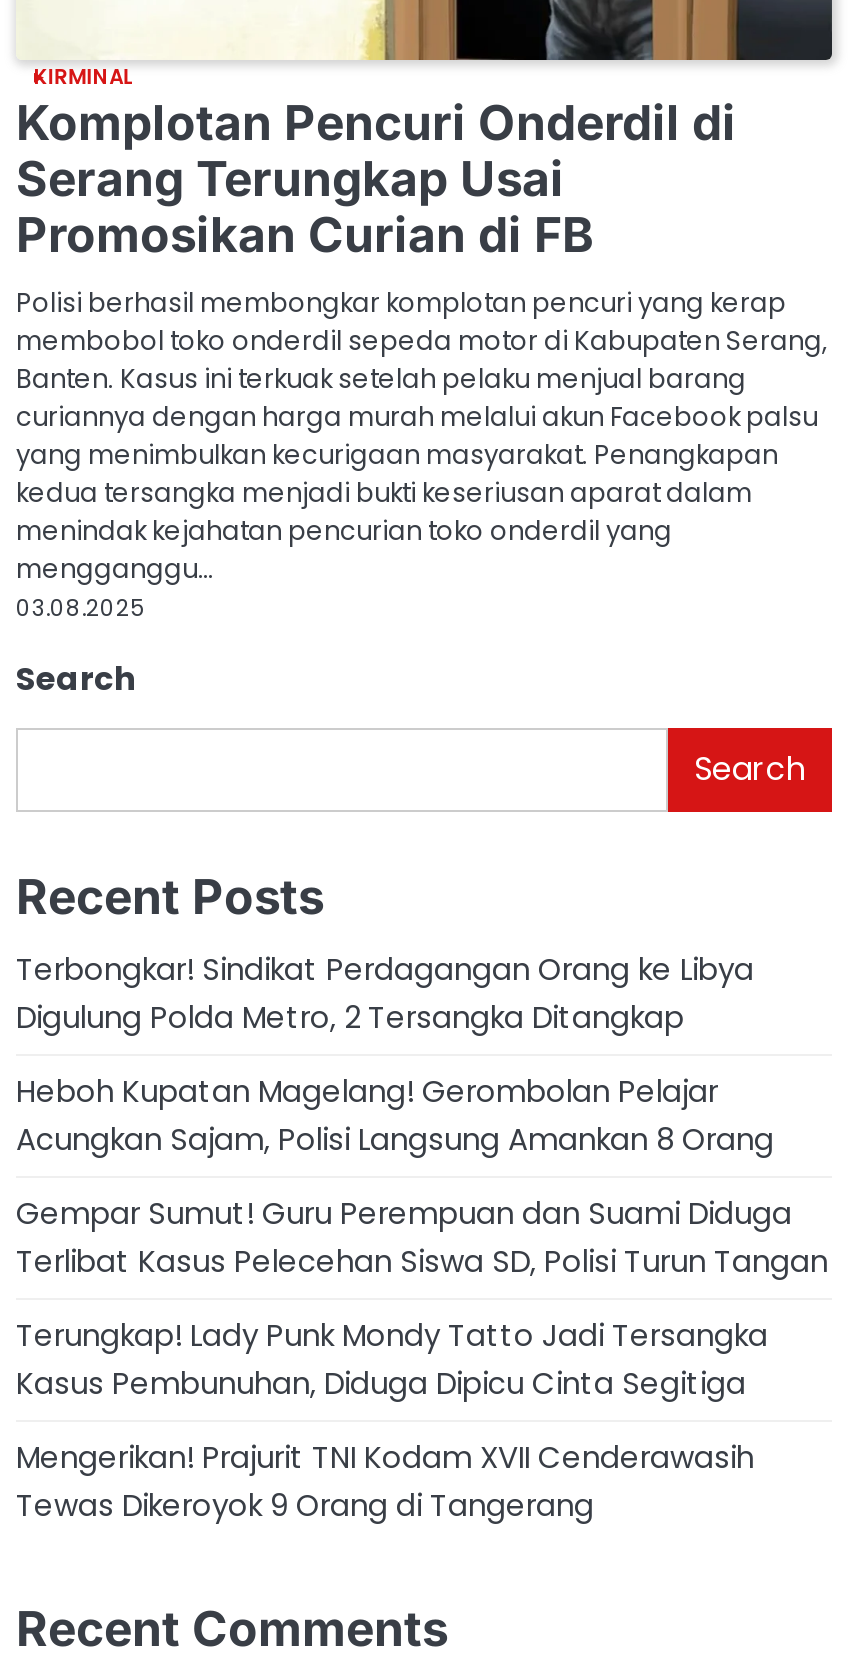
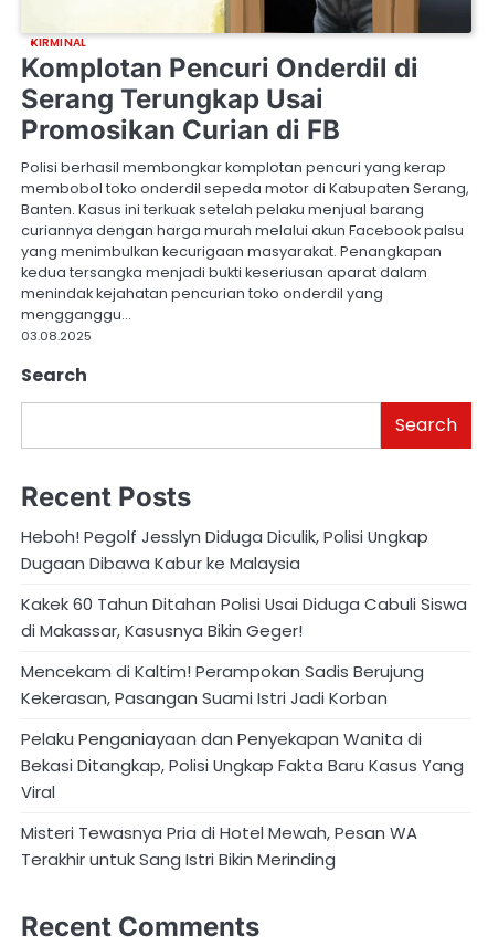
- Terbongkar! Sindikat Perdagangan Orang ke Libya
- Digulung Polda Metro, 2 Tersangka Ditangkap
+ Heboh! Pegolf Jesslyn Diduga Diculik, Polisi Ungkap
+ Dugaan Dibawa Kabur ke Malaysia

- Heboh Kupatan Magelang! Gerombolan Pelajar
- Acungkan Sajam, Polisi Langsung Amankan 8 Orang
+ Kakek 60 Tahun Ditahan Polisi Usai Diduga Cabuli Siswa
+ di Makassar, Kasusnya Bikin Geger!

- Gempar Sumut! Guru Perempuan dan Suami Diduga
- Terlibat Kasus Pelecehan Siswa SD, Polisi Turun Tangan
+ Mencekam di Kaltim! Perampokan Sadis Berujung
+ Kekerasan, Pasangan Suami Istri Jadi Korban

- Terungkap! Lady Punk Mondy Tatto Jadi Tersangka
- Kasus Pembunuhan, Diduga Dipicu Cinta Segitiga
+ Pelaku Penganiayaan dan Penyekapan Wanita di
+ Bekasi Ditangkap, Polisi Ungkap Fakta Baru Kasus Yang
+ Viral

- Mengerikan! Prajurit TNI Kodam XVII Cenderawasih
- Tewas Dikeroyok 9 Orang di Tangerang
+ Misteri Tewasnya Pria di Hotel Mewah, Pesan WA
+ Terakhir untuk Sang Istri Bikin Merinding
